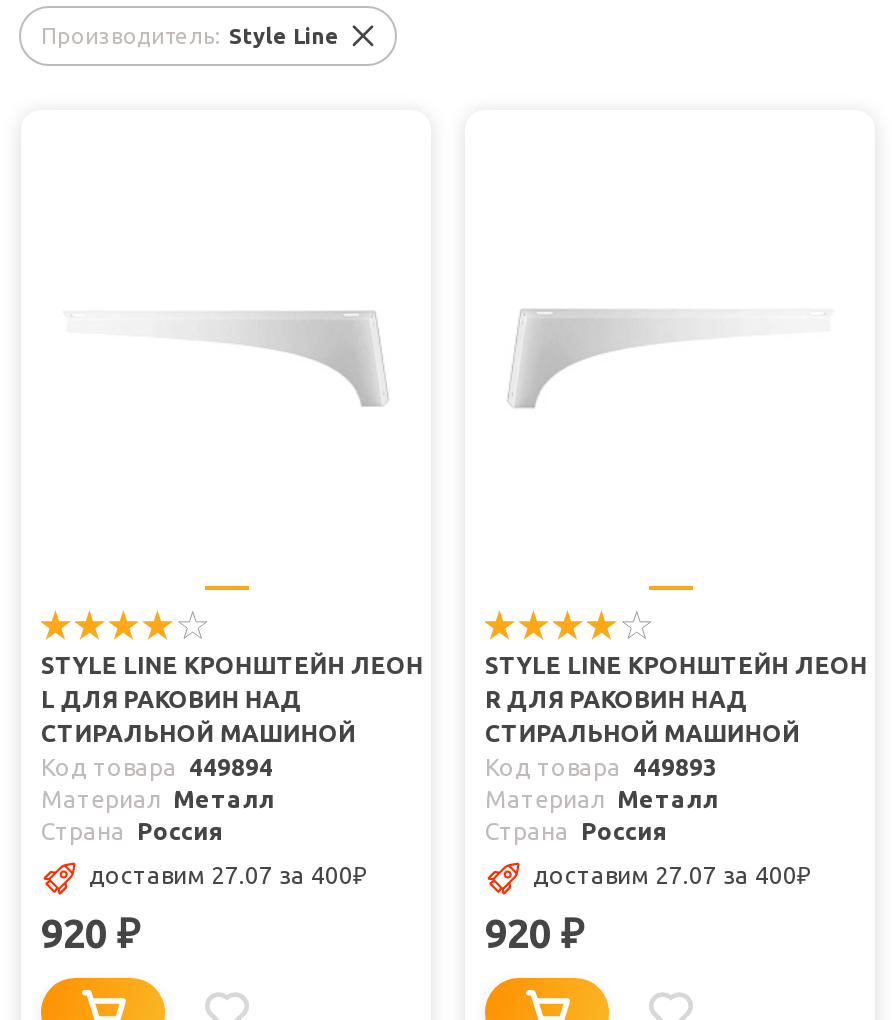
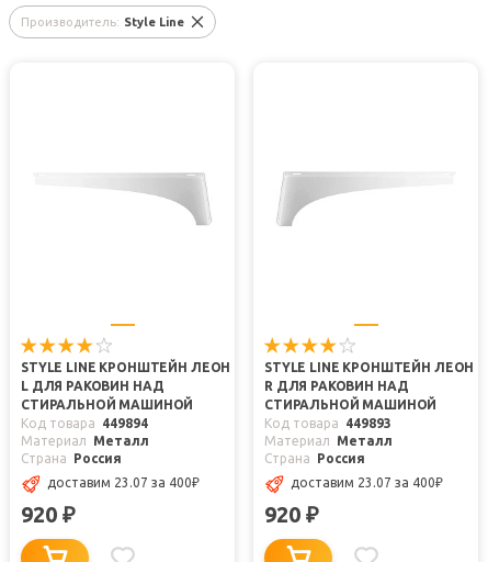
- доставим 27.07 за 400₽
+ доставим 23.07 за 400₽

- доставим 27.07 за 400₽
+ доставим 23.07 за 400₽
